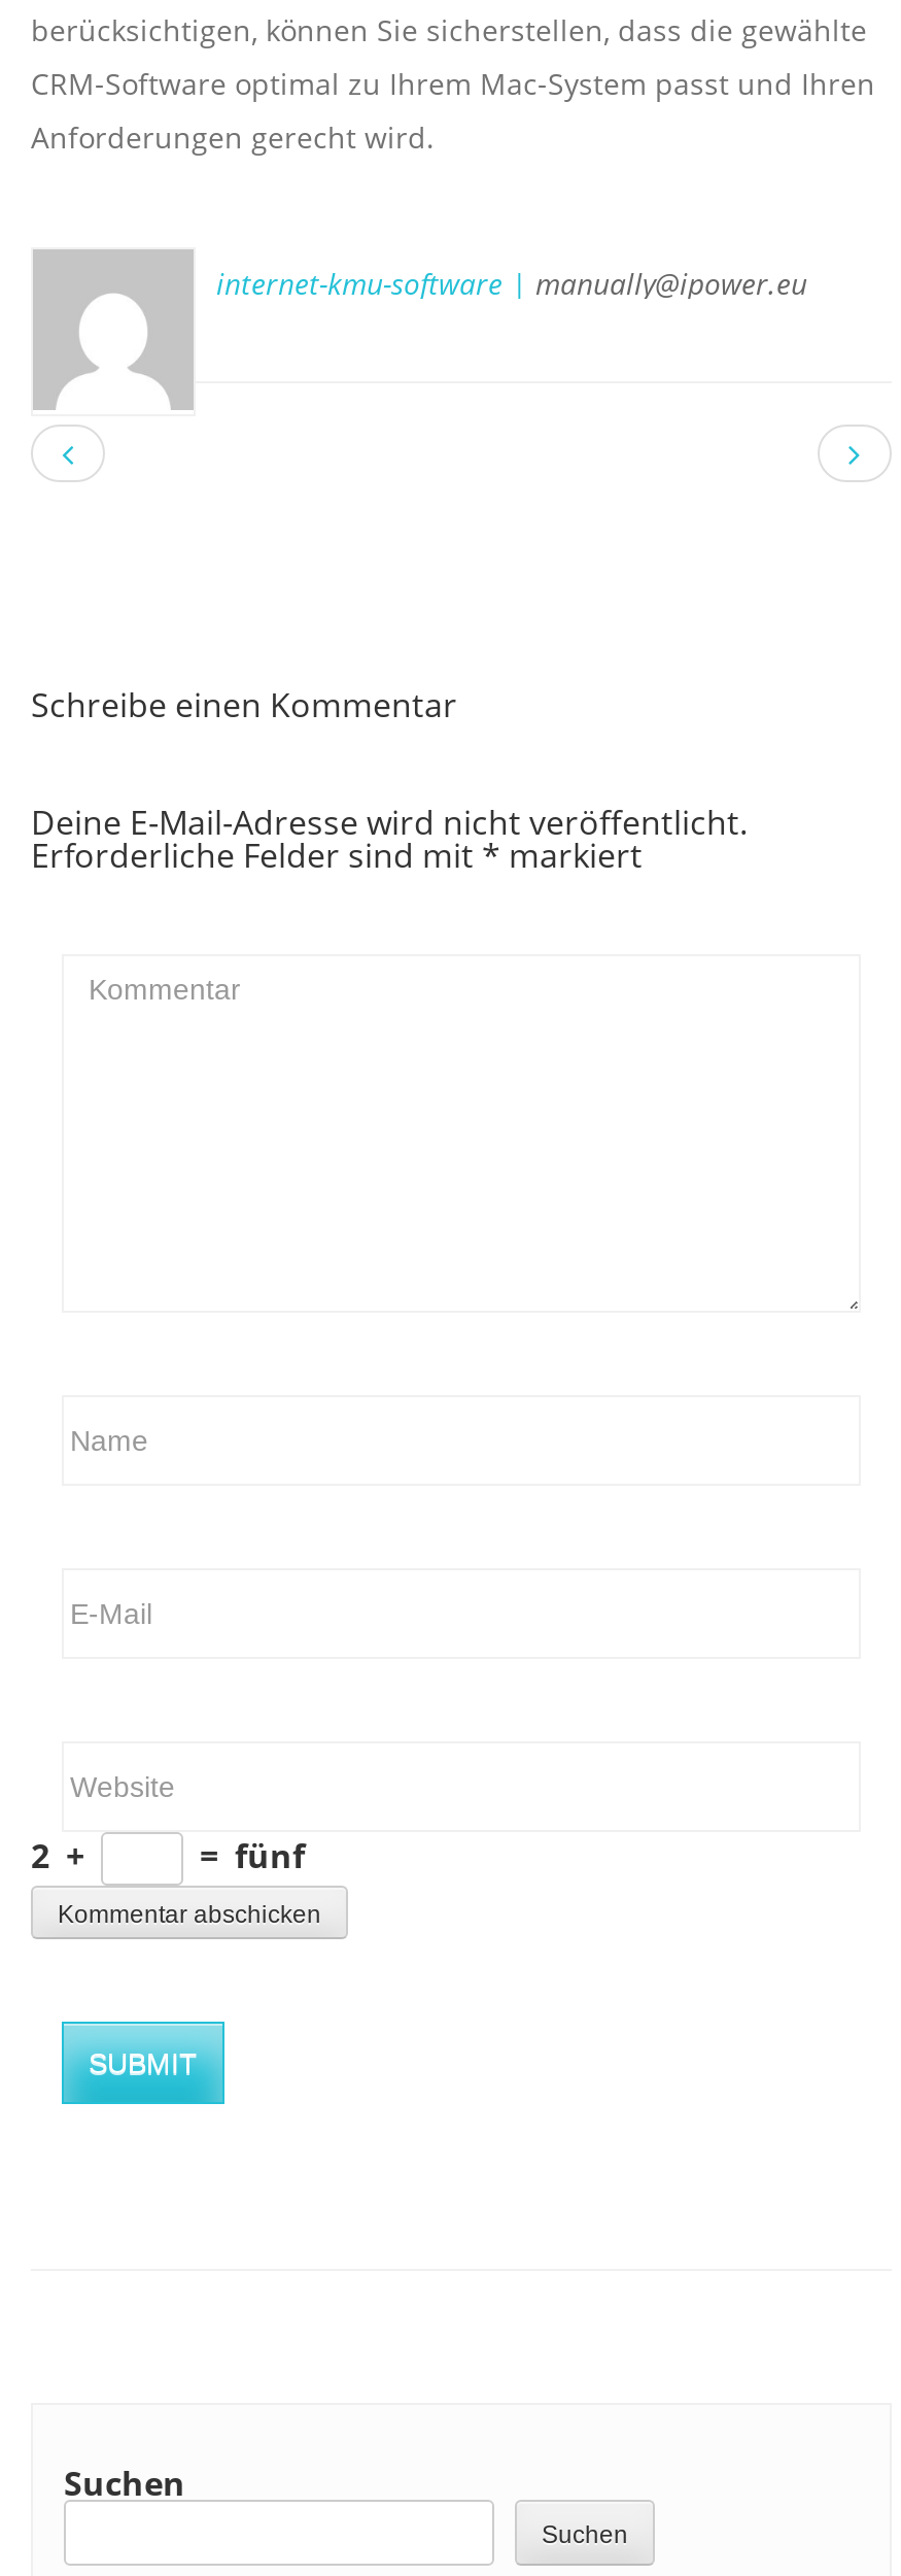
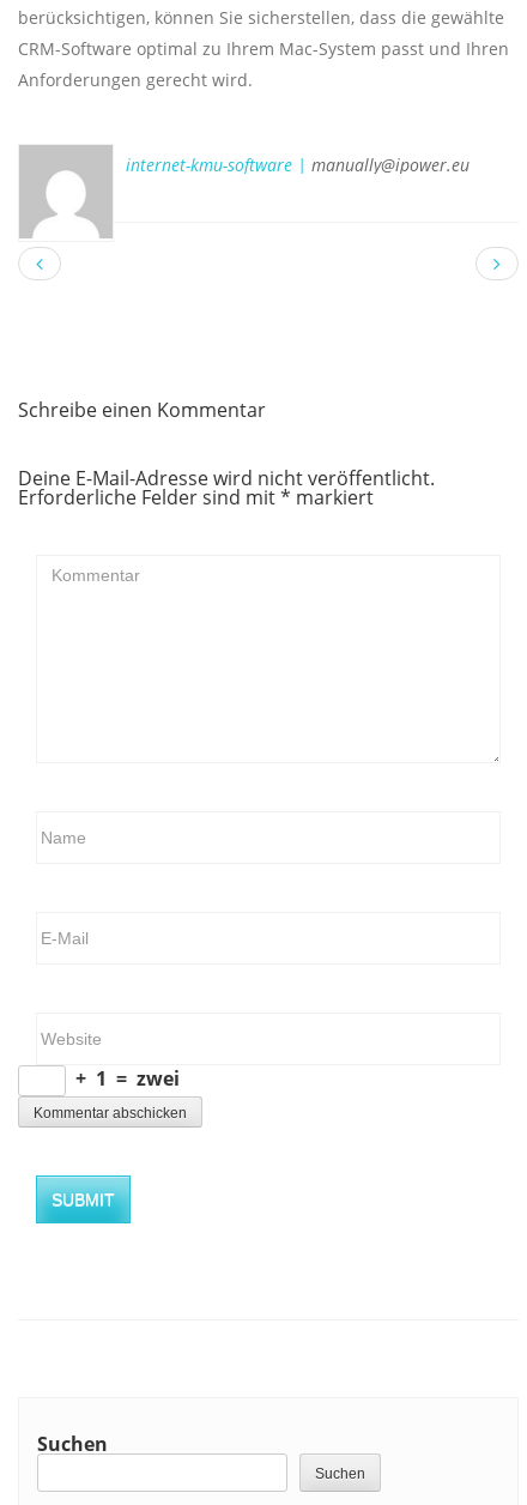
- 2 +
- = fünf
+ + 1 = zwei
